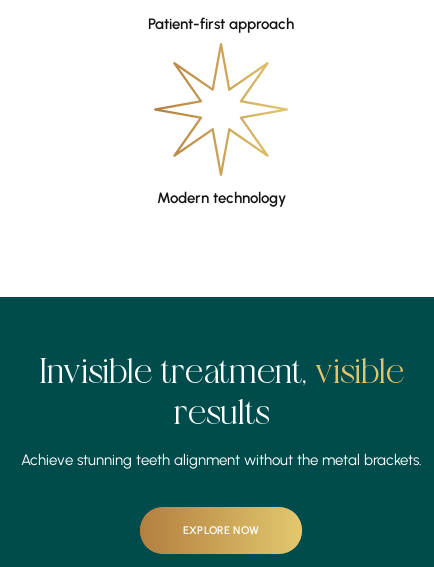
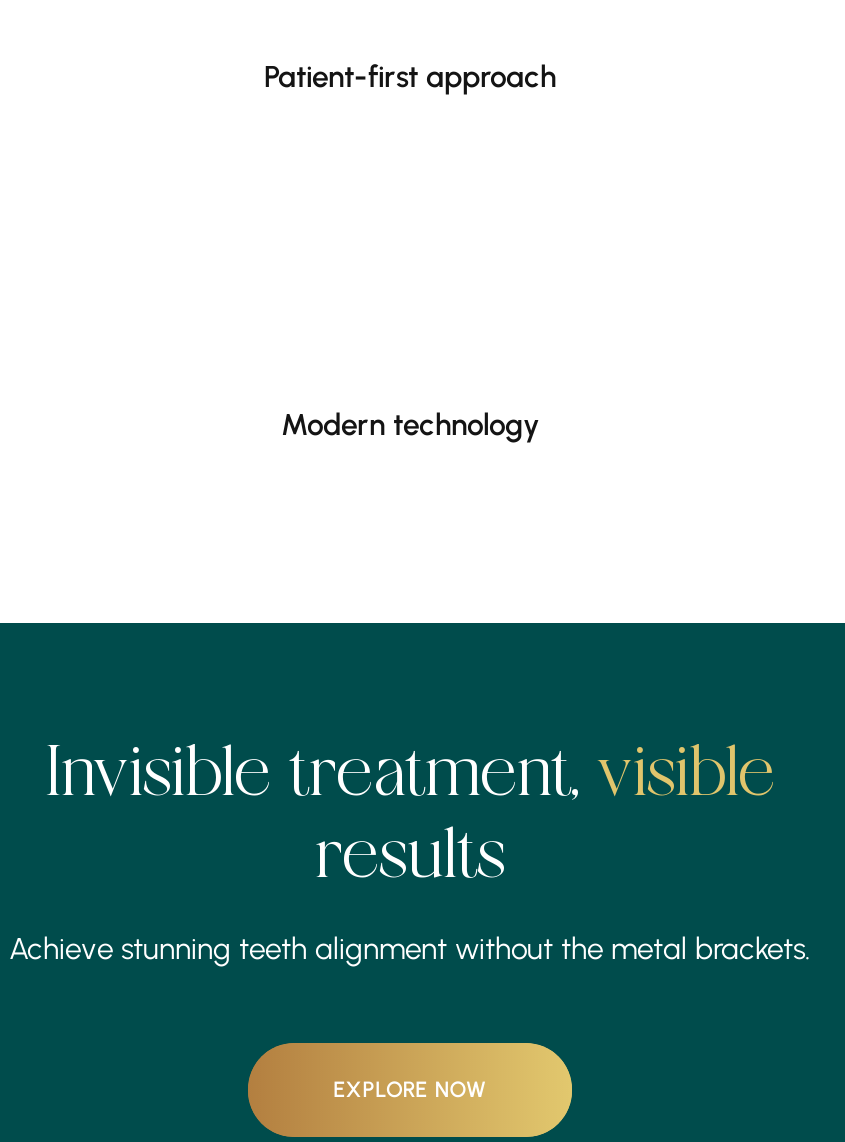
- [image]
